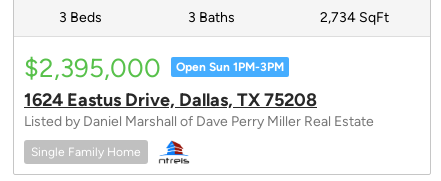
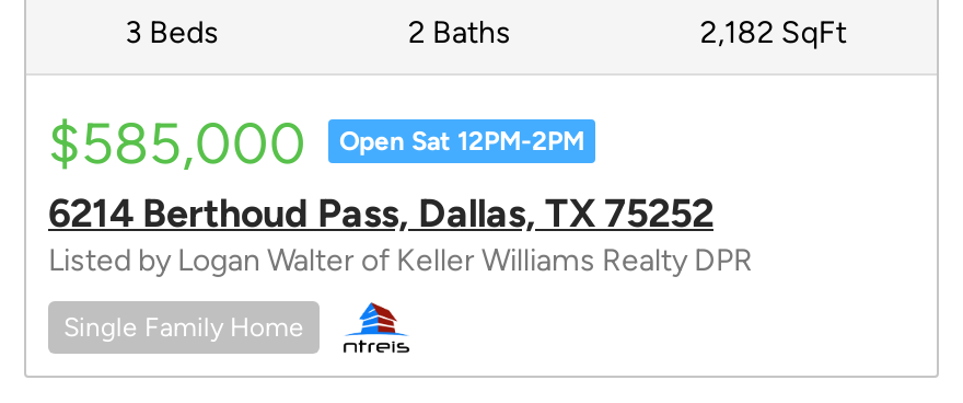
- 3 Baths
- 2,734 SqFt
+ 2 Baths
+ 2,182 SqFt

- $2,395,000
- Open Sun 1PM-3PM
+ $585,000
+ Open Sat 12PM-2PM

- 1624 Eastus Drive, Dallas, TX 75208
- Listed by Daniel Marshall of Dave Perry Miller Real Estate
+ 6214 Berthoud Pass, Dallas, TX 75252
+ Listed by Logan Walter of Keller Williams Realty DPR
